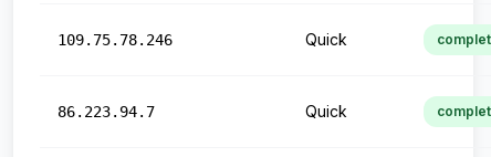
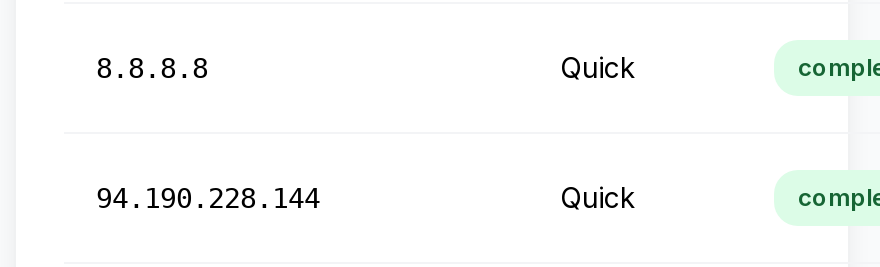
- 109.75.78.246
+ 8.8.8.8

- 86.223.94.7
+ 94.190.228.144
